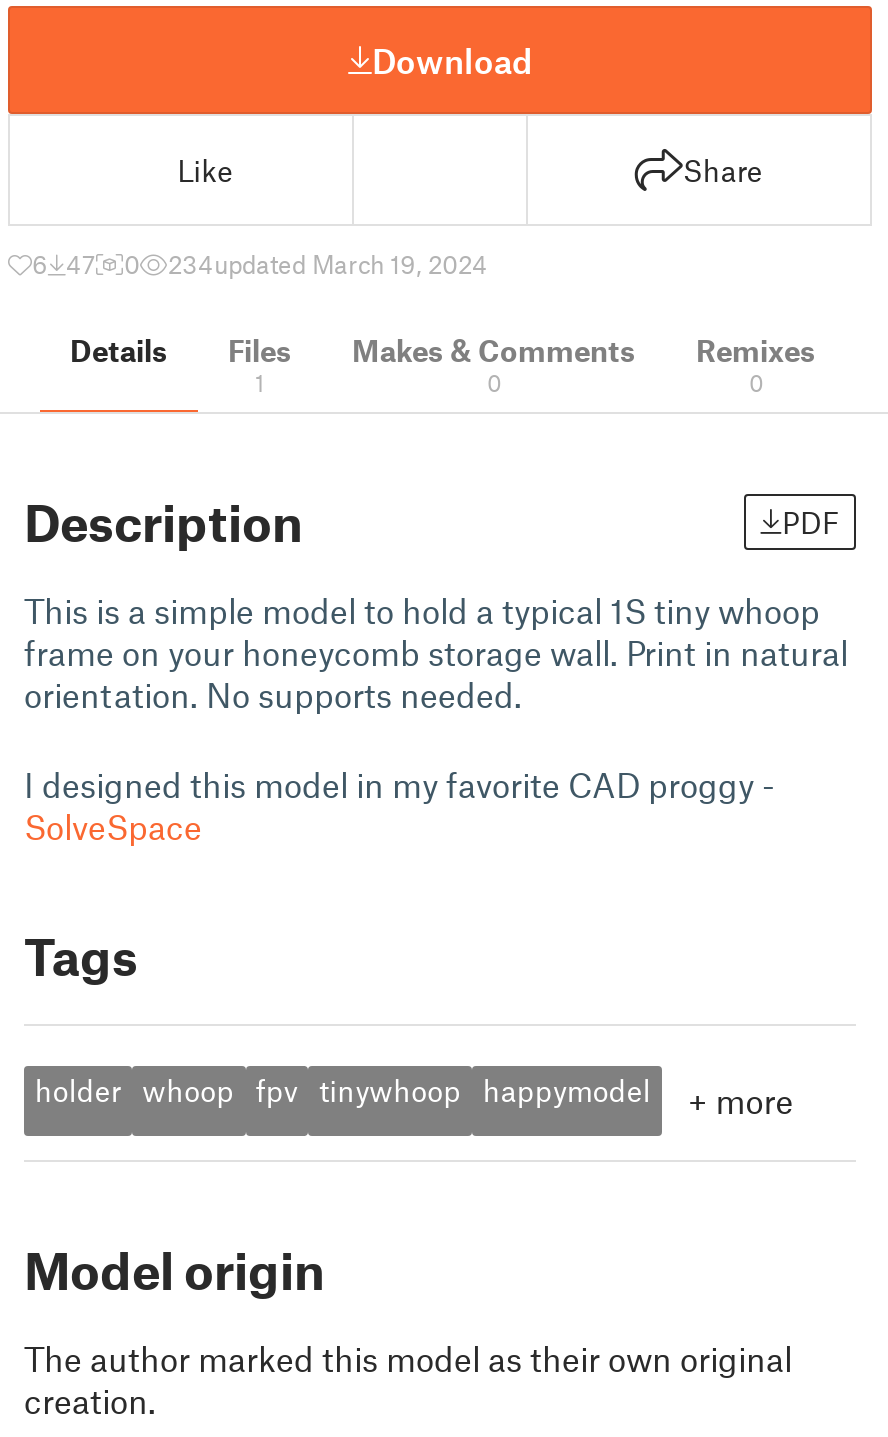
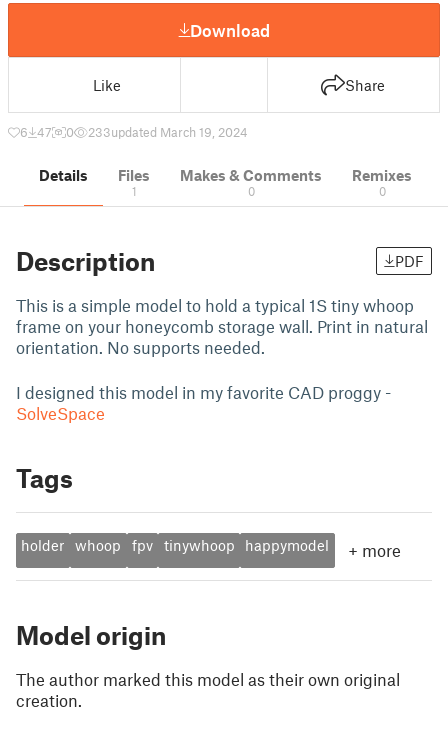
- 234updated March 19, 2024
+ 233updated March 19, 2024
